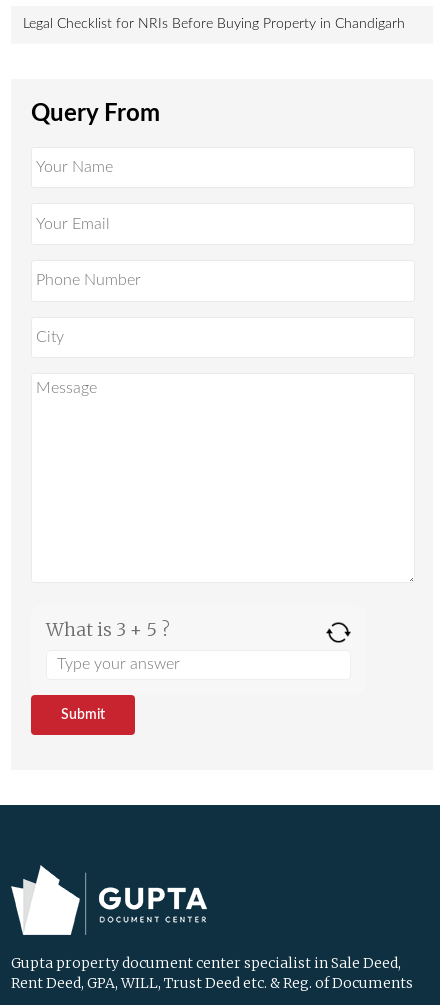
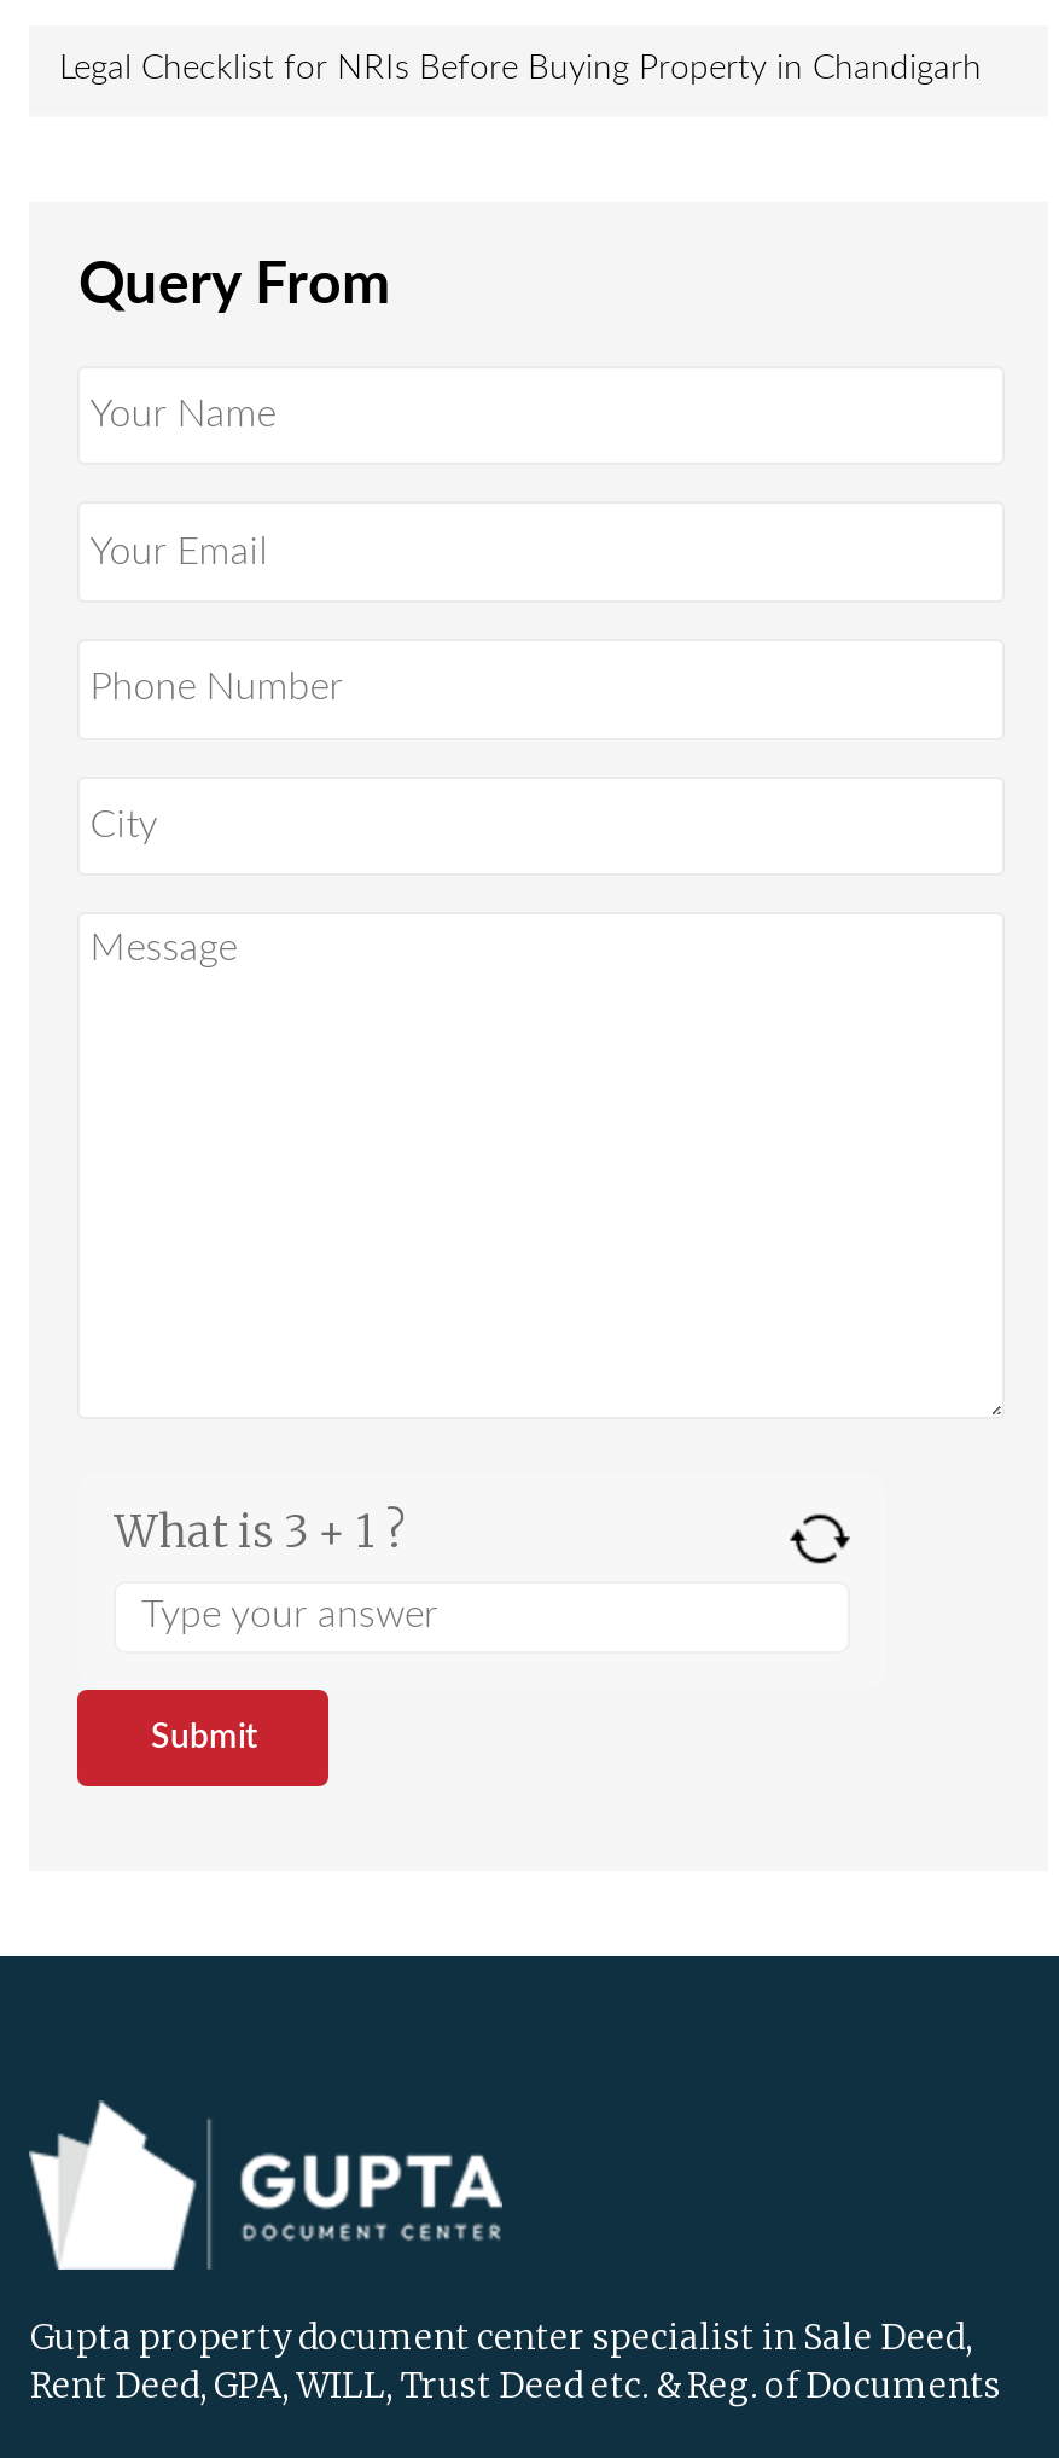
- What is 3 + 5 ?
+ What is 3 + 1 ?
